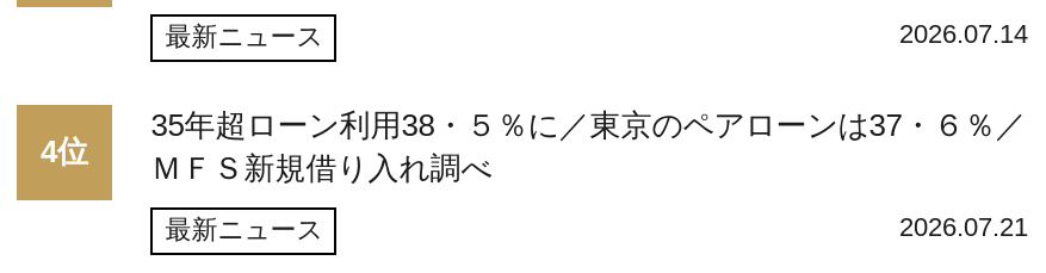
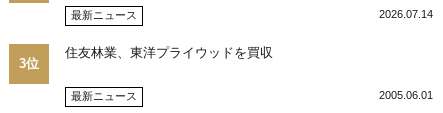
- 35年超ローン利用38・５％に／東京のペアローンは37・６％／
- ＭＦＳ新規借り入れ調べ
+ 住友林業、東洋プライウッドを買収

- 4位
+ 3位

- 2026.07.21
+ 2005.06.01
